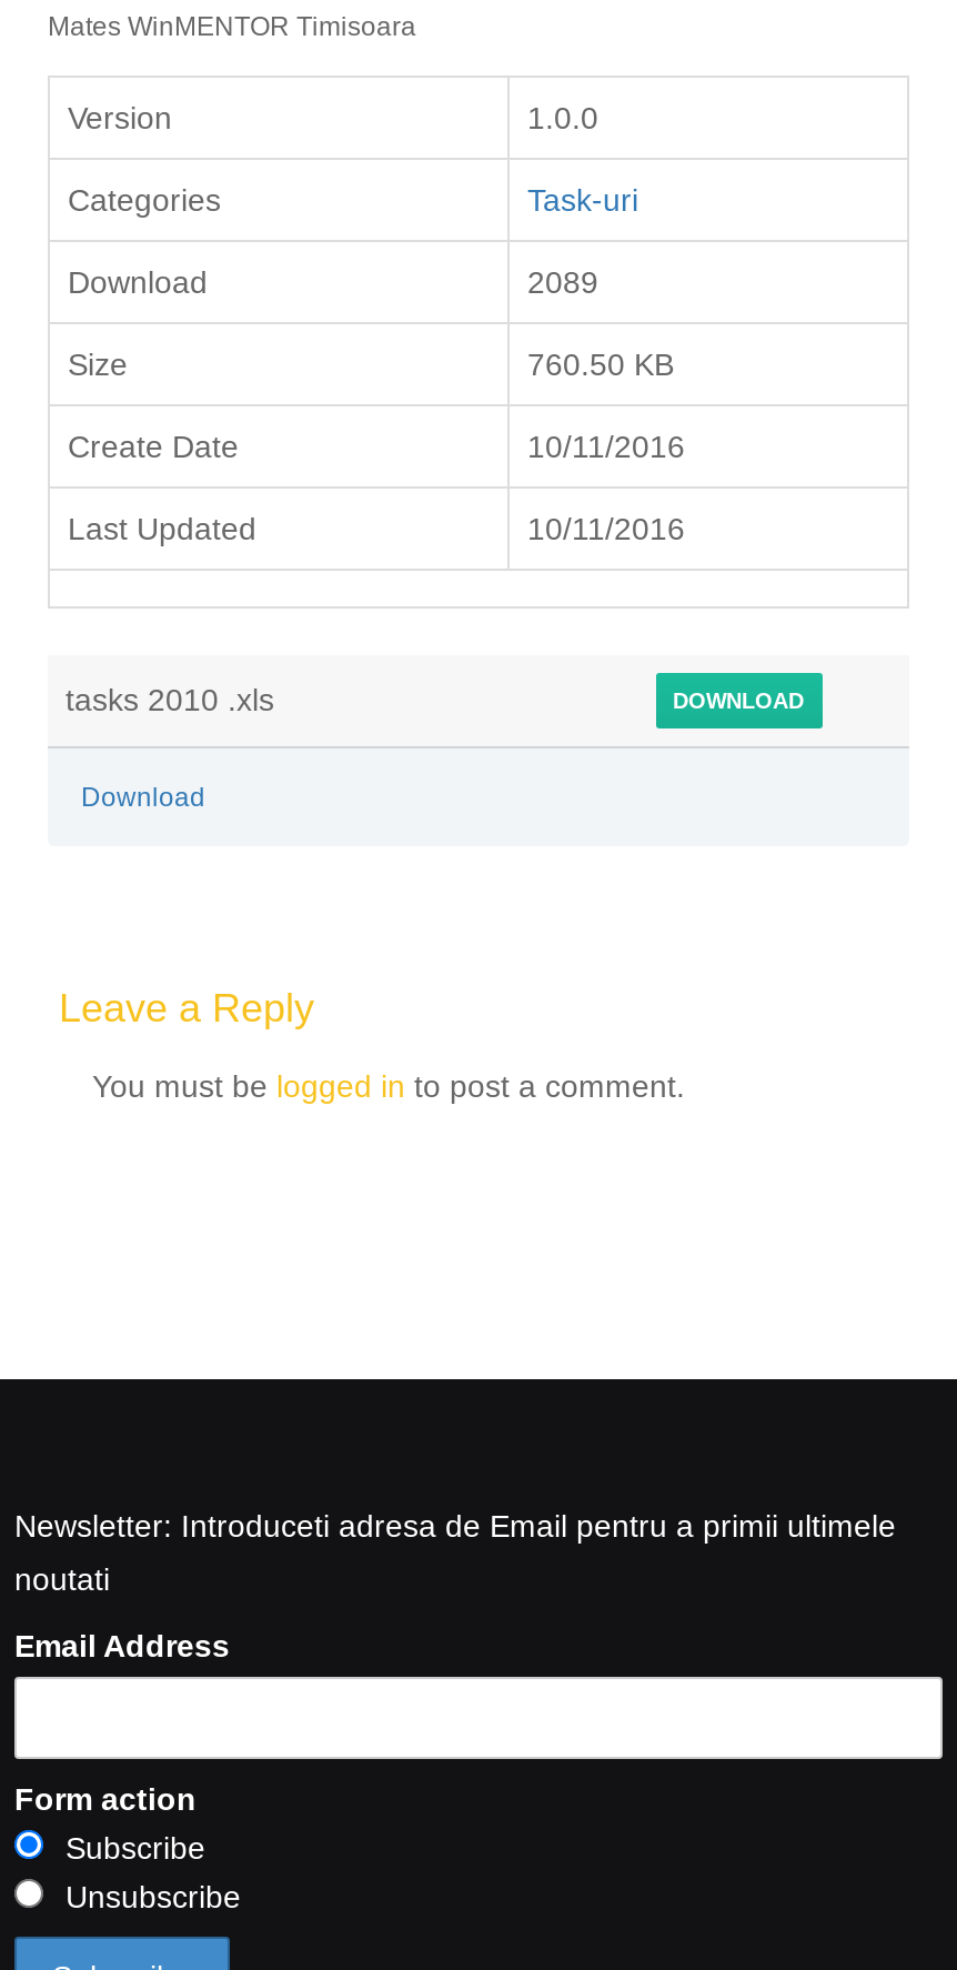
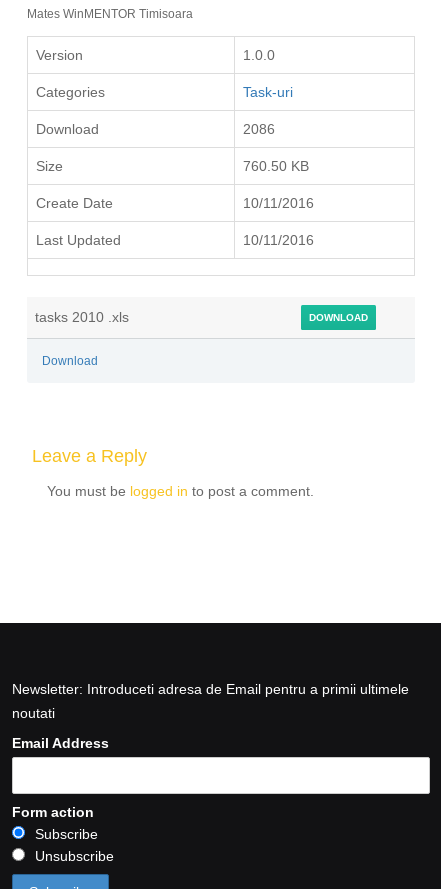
- 2089
+ 2086
